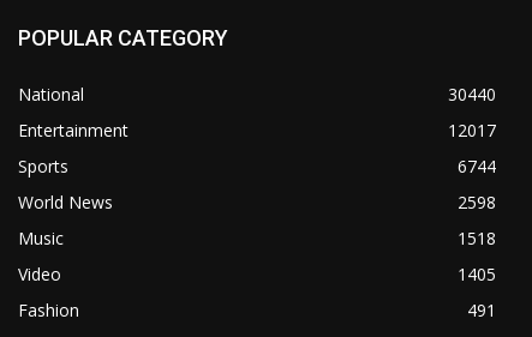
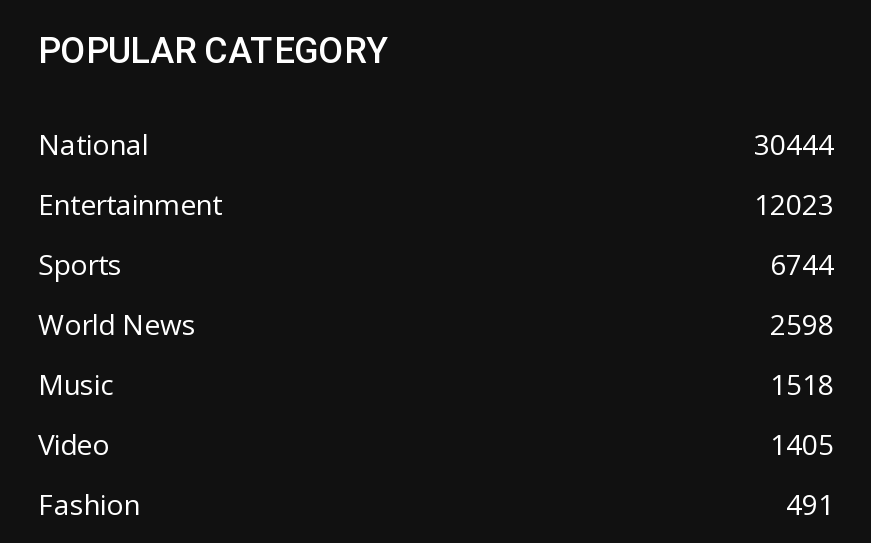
- 30440
+ 30444

- 12017
+ 12023
